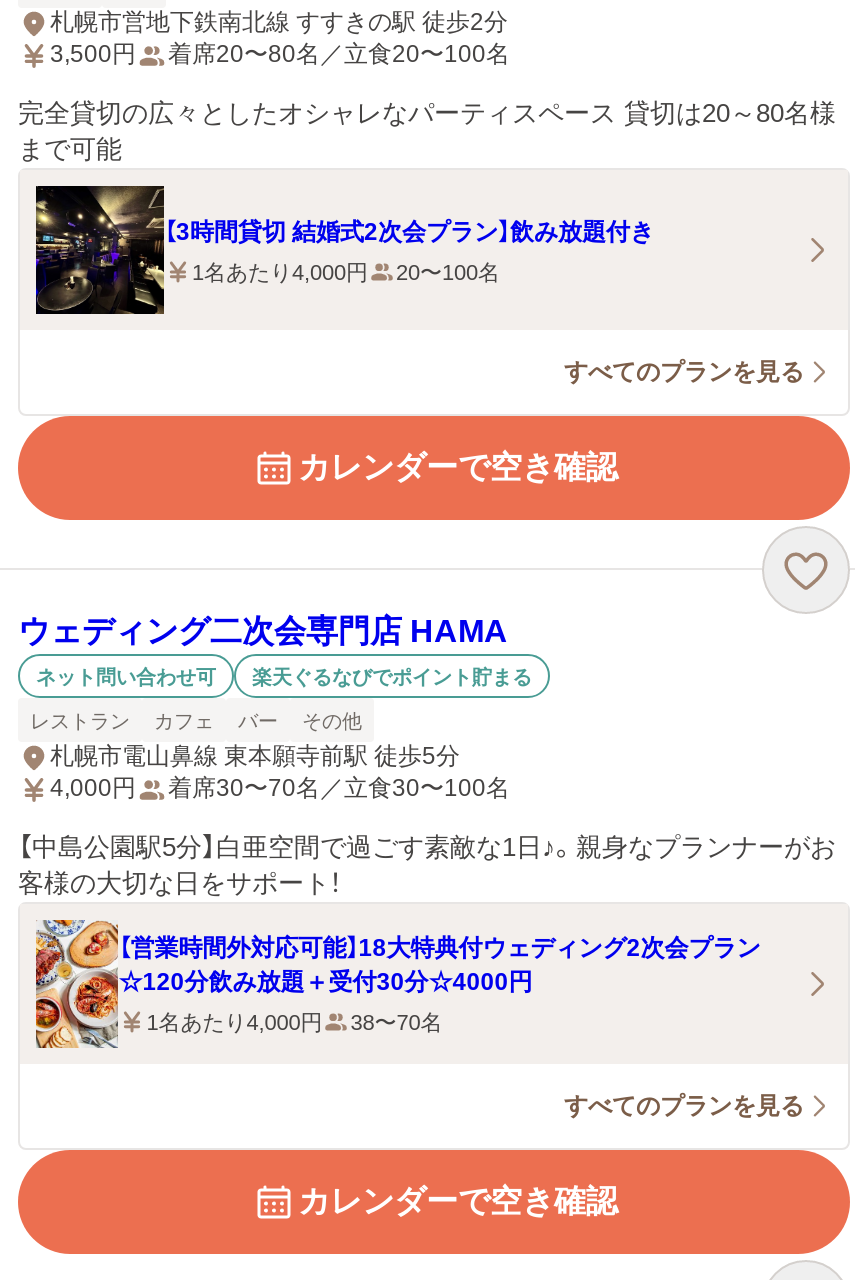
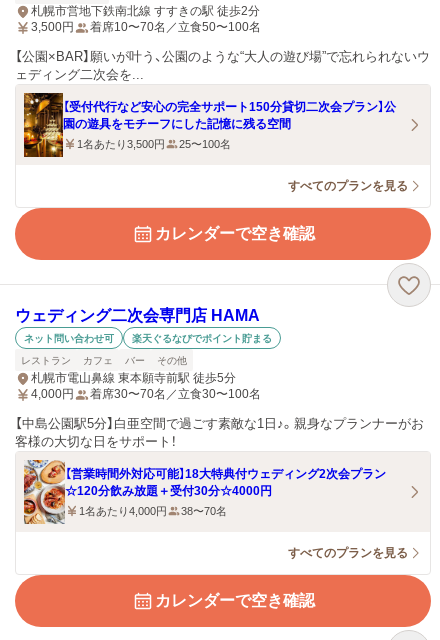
- 着席20〜80名／立食20〜100名
+ 着席10〜70名／立食50〜100名

- 完全貸切の広々としたオシャレなパーティスペース 貸切は20～80名様
- まで可能
+ 【公園×BAR】願いが叶う、公園のような“大人の遊び場”で忘れられないウ
+ ェディング二次会を...

- [image]
- 【3時間貸切 結婚式2次会プラン】飲み放題付き
+ [image]
+ 【受付代行など安心の完全サポート150分貸切二次会プラン】公
+ 園の遊具をモチーフにした記憶に残る空間

- 1名あたり4,000円
- 20〜100名
+ 1名あたり3,500円
+ 25〜100名
